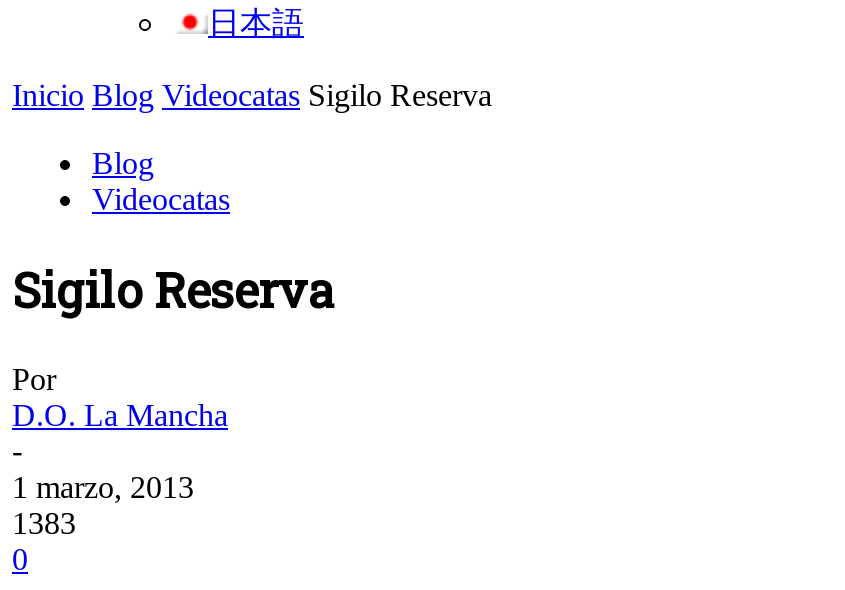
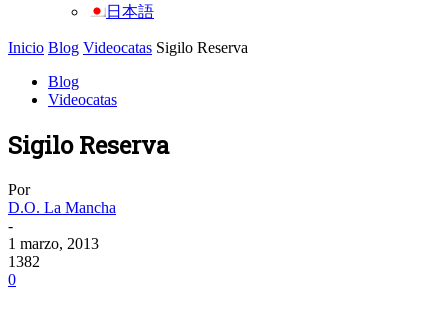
- 1383
+ 1382
